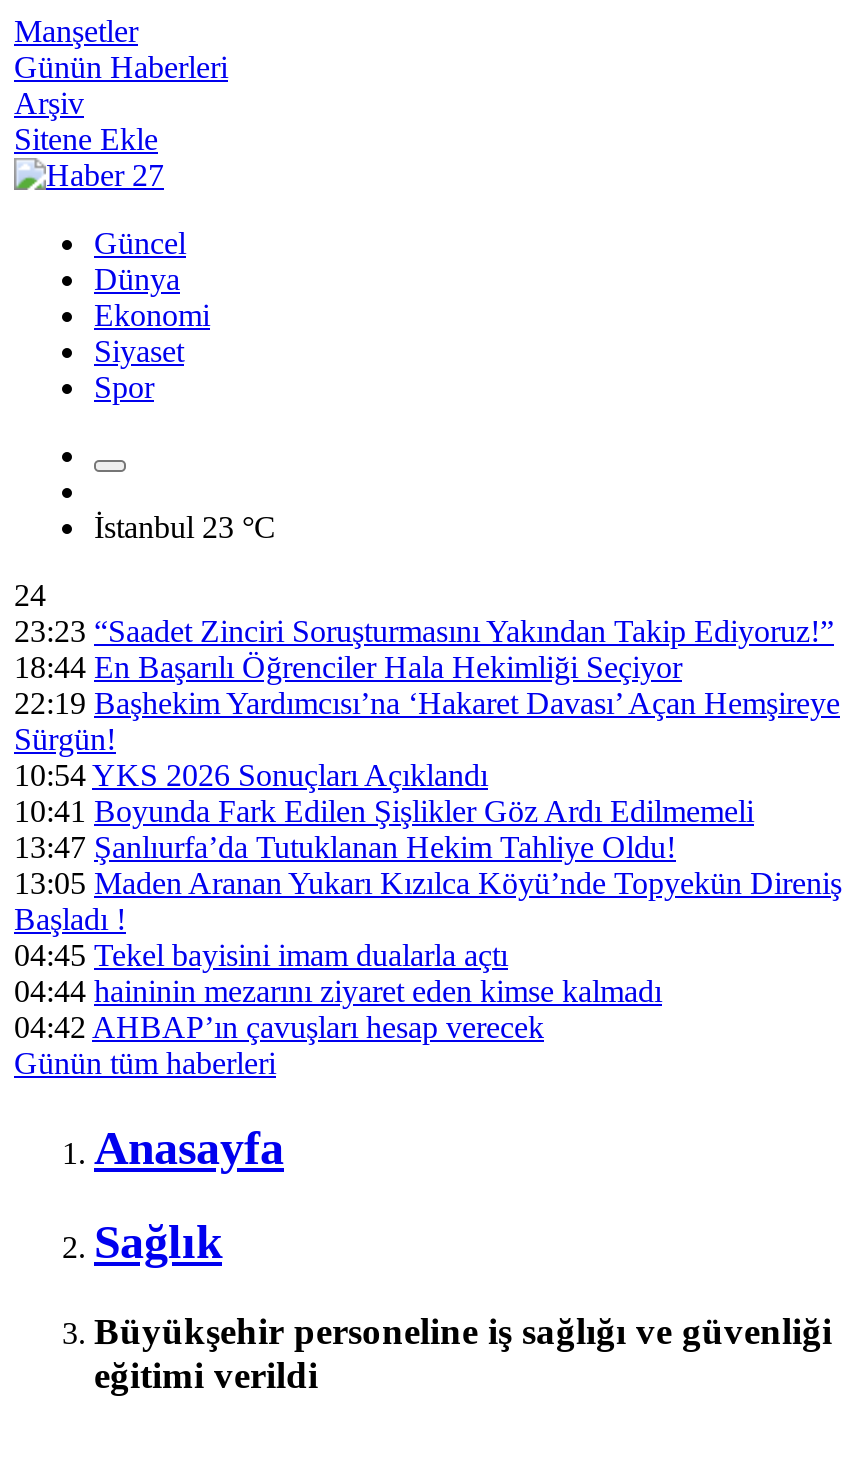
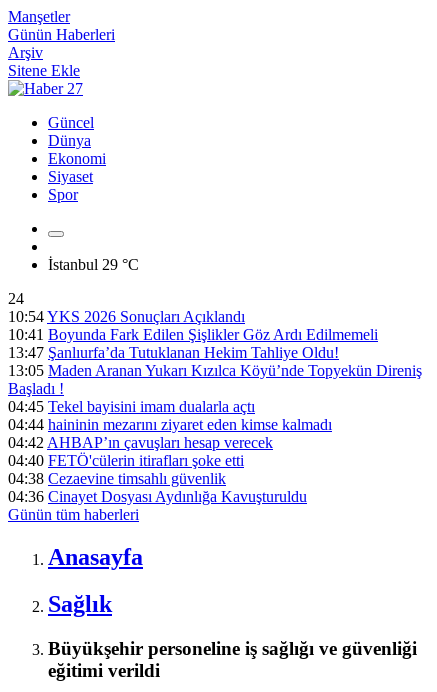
- İstanbul 23 °C
+ İstanbul 29 °C

- 23:23 “Saadet Zinciri Soruşturmasını Yakından Takip Ediyoruz!”
- 18:44 En Başarılı Öğrenciler Hala Hekimliği Seçiyor
- 22:19 Başhekim Yardımcısı’na ‘Hakaret Davası’ Açan Hemşireye
- Sürgün!

moved up: 10:54 YKS 2026 Sonuçları Açıklandı | 10:41 Boyunda Fark Edilen Şişlikler Göz Ardı Edilmemeli | 13:47 Şanlıurfa’da Tutuklanan Hekim Tahliye Oldu! | 13:05 Maden Aranan Yukarı Kızılca Köyü’nde Topyekün Direniş | Başladı ! | 04:45 Tekel bayisini imam dualarla açtı | 04:44 haininin mezarını ziyaret eden kimse kalmadı | 04:42 AHBAP’ın çavuşları hesap verecek

+ 04:40 FETÖ'cülerin itirafları şoke etti
+ 04:38 Cezaevine timsahlı güvenlik
+ 04:36 Cinayet Dosyası Aydınlığa Kavuşturuldu
